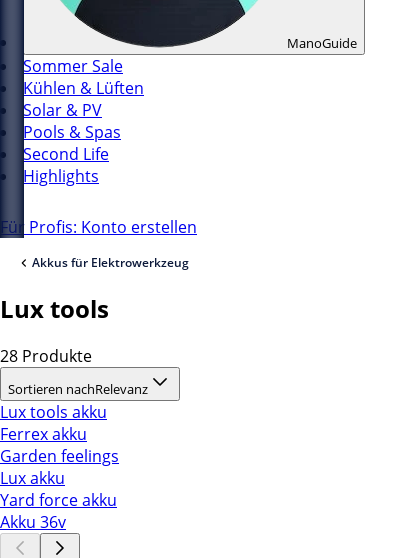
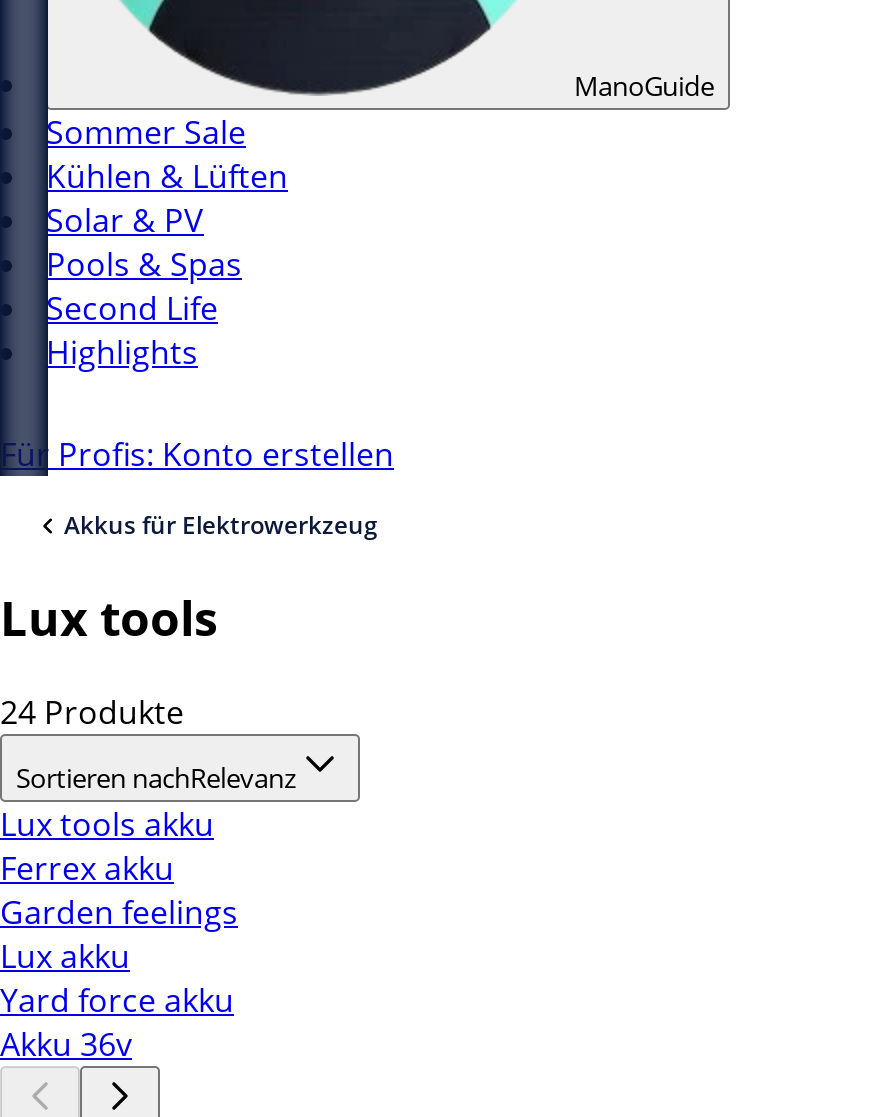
- 28 Produkte
+ 24 Produkte
